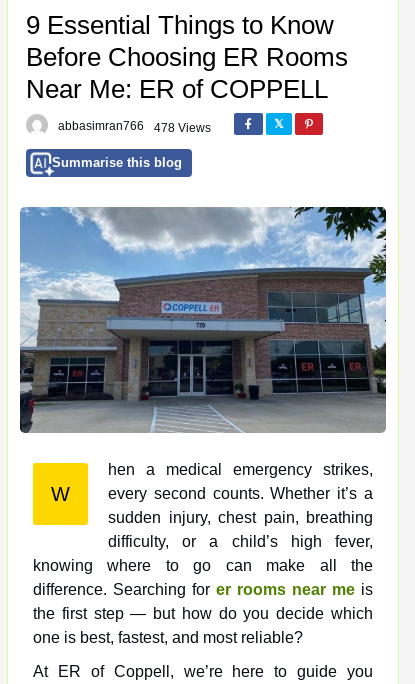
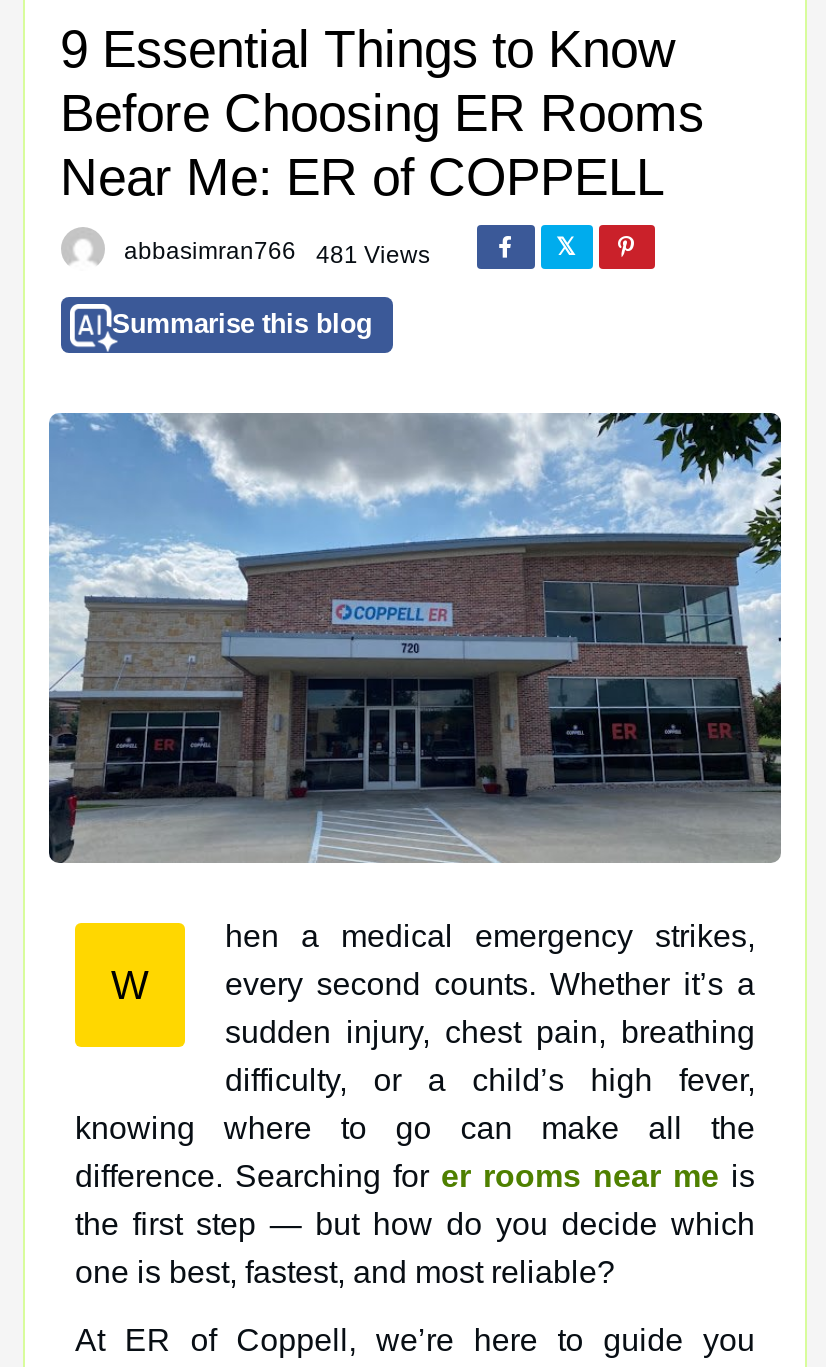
- abbasimran766 478 Views
+ abbasimran766 481 Views
